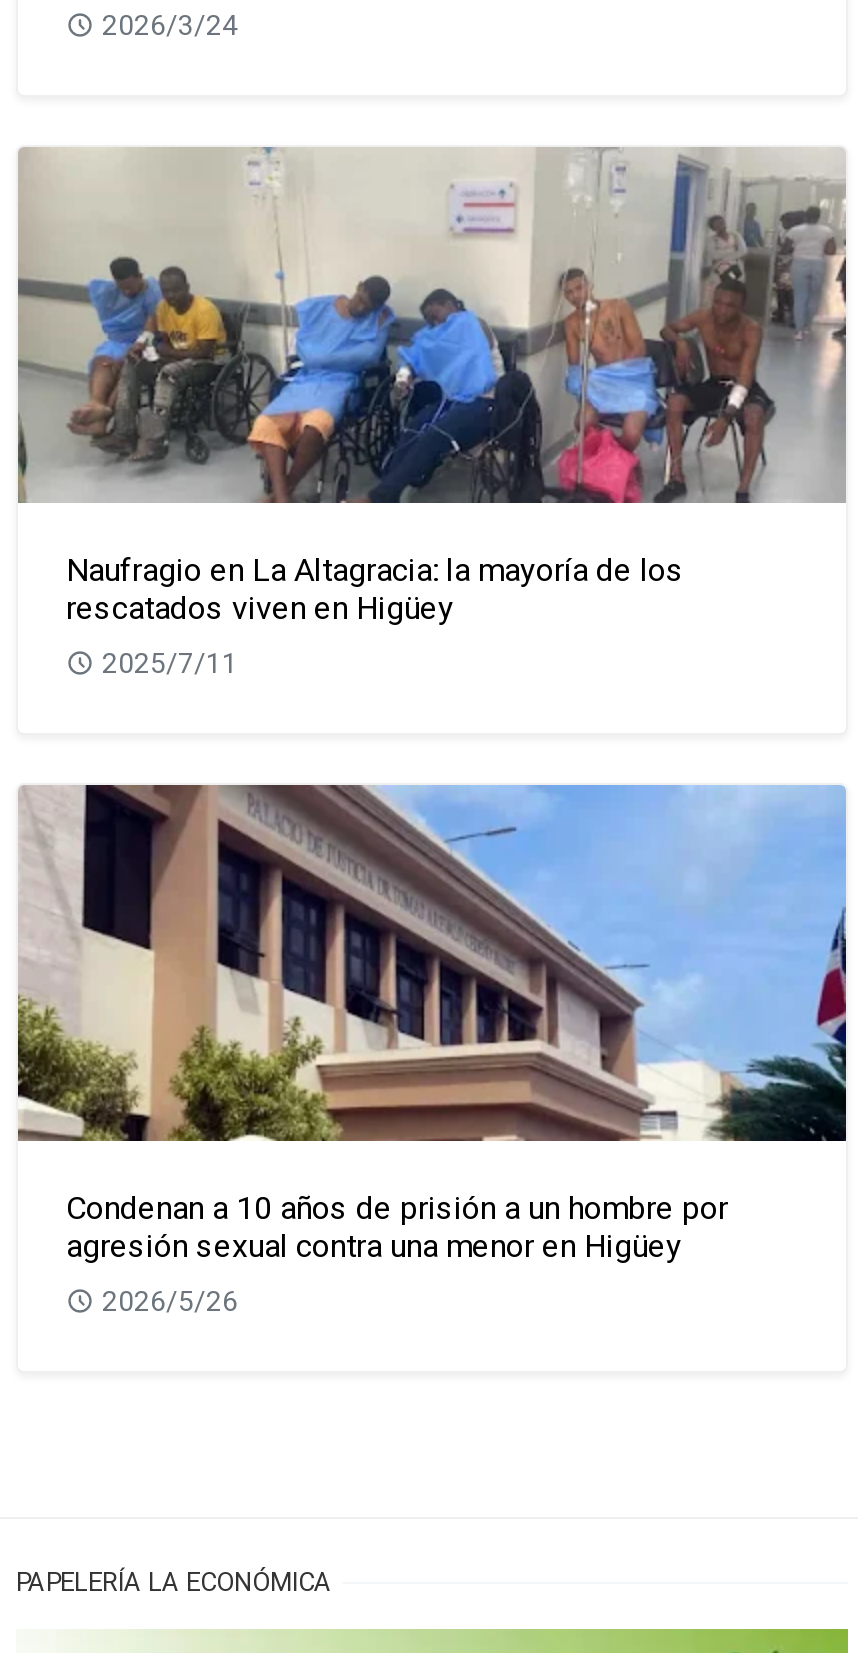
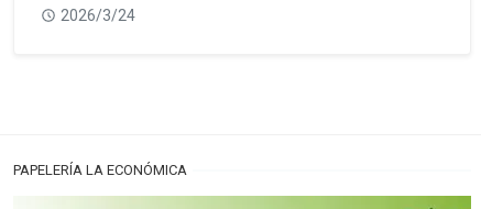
- [image]
- Naufragio en La Altagracia: la mayoría de los
- rescatados viven en Higüey
- 2025/7/11

- [image]
- Condenan a 10 años de prisión a un hombre por
- agresión sexual contra una menor en Higüey
- 2026/5/26
